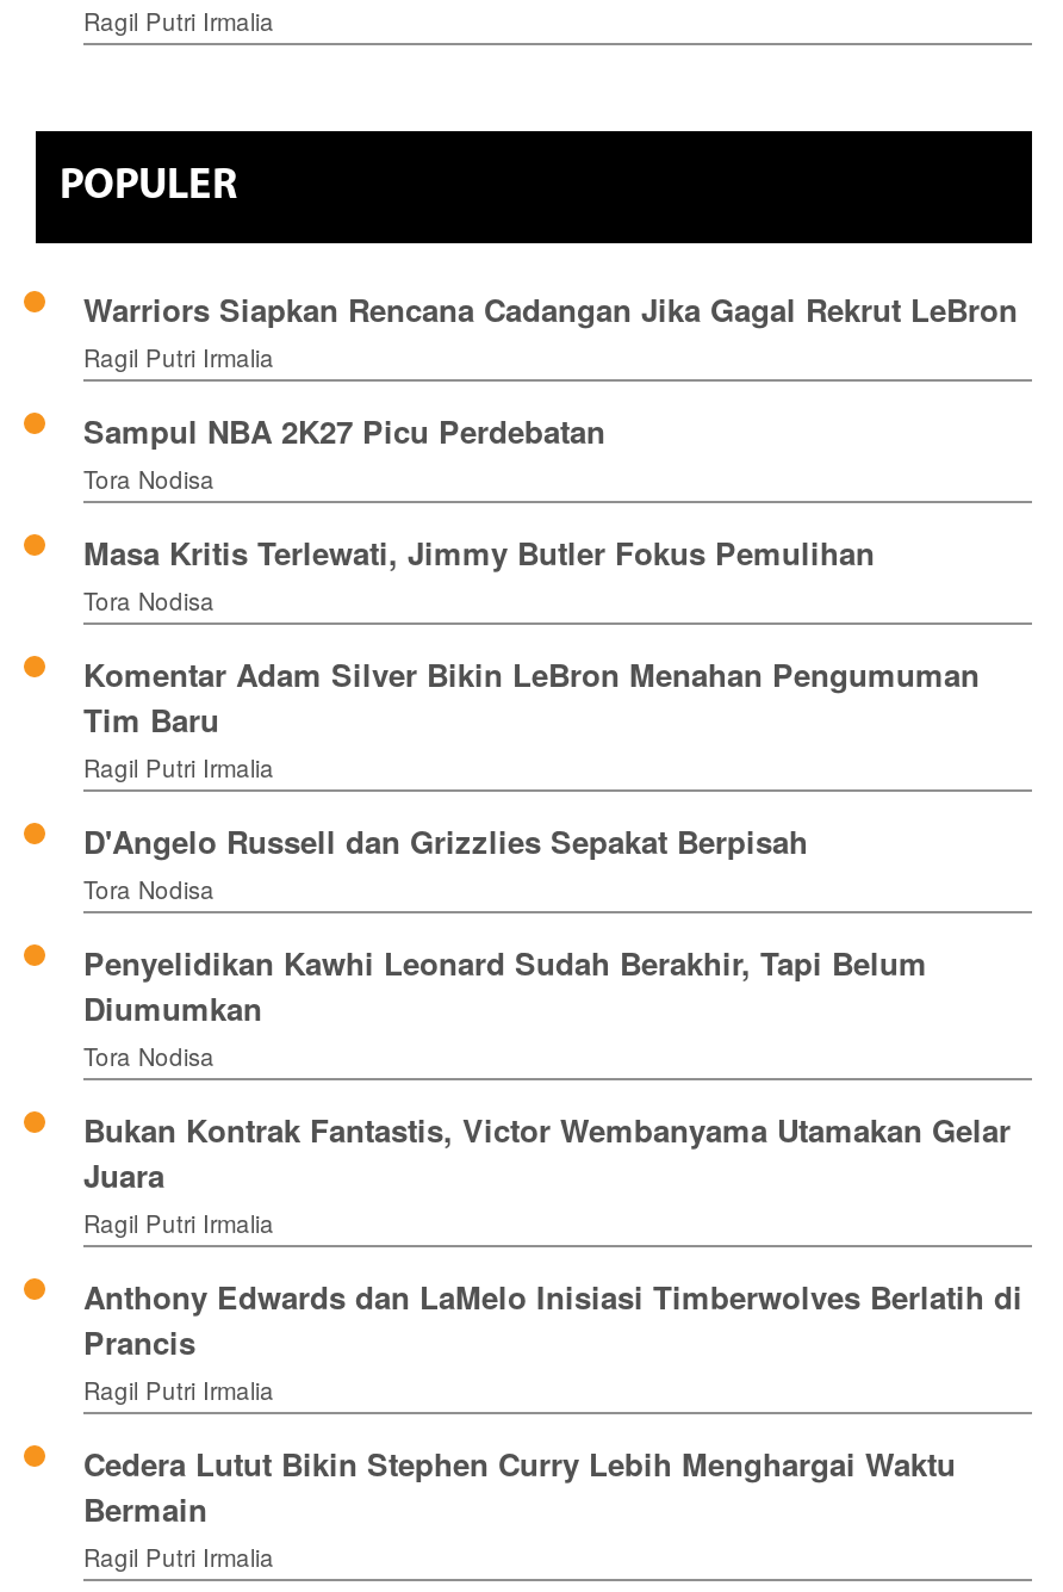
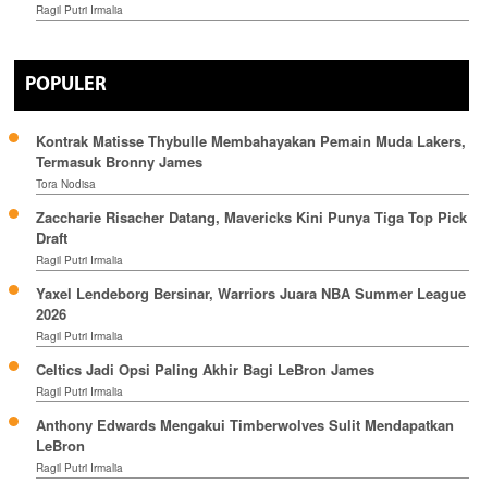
- Warriors Siapkan Rencana Cadangan Jika Gagal Rekrut LeBron
- Ragil Putri Irmalia
- Sampul NBA 2K27 Picu Perdebatan
+ Kontrak Matisse Thybulle Membahayakan Pemain Muda Lakers,
+ Termasuk Bronny James

- Masa Kritis Terlewati, Jimmy Butler Fokus Pemulihan
- Tora Nodisa
- Komentar Adam Silver Bikin LeBron Menahan Pengumuman
- Tim Baru
+ Zaccharie Risacher Datang, Mavericks Kini Punya Tiga Top Pick
+ Draft

- D'Angelo Russell dan Grizzlies Sepakat Berpisah
- Tora Nodisa
- Penyelidikan Kawhi Leonard Sudah Berakhir, Tapi Belum
- Diumumkan
- Tora Nodisa
- Bukan Kontrak Fantastis, Victor Wembanyama Utamakan Gelar
- Juara
+ Yaxel Lendeborg Bersinar, Warriors Juara NBA Summer League
+ 2026

- Anthony Edwards dan LaMelo Inisiasi Timberwolves Berlatih di
- Prancis
+ Celtics Jadi Opsi Paling Akhir Bagi LeBron James

- Cedera Lutut Bikin Stephen Curry Lebih Menghargai Waktu
- Bermain
+ Anthony Edwards Mengakui Timberwolves Sulit Mendapatkan
+ LeBron
